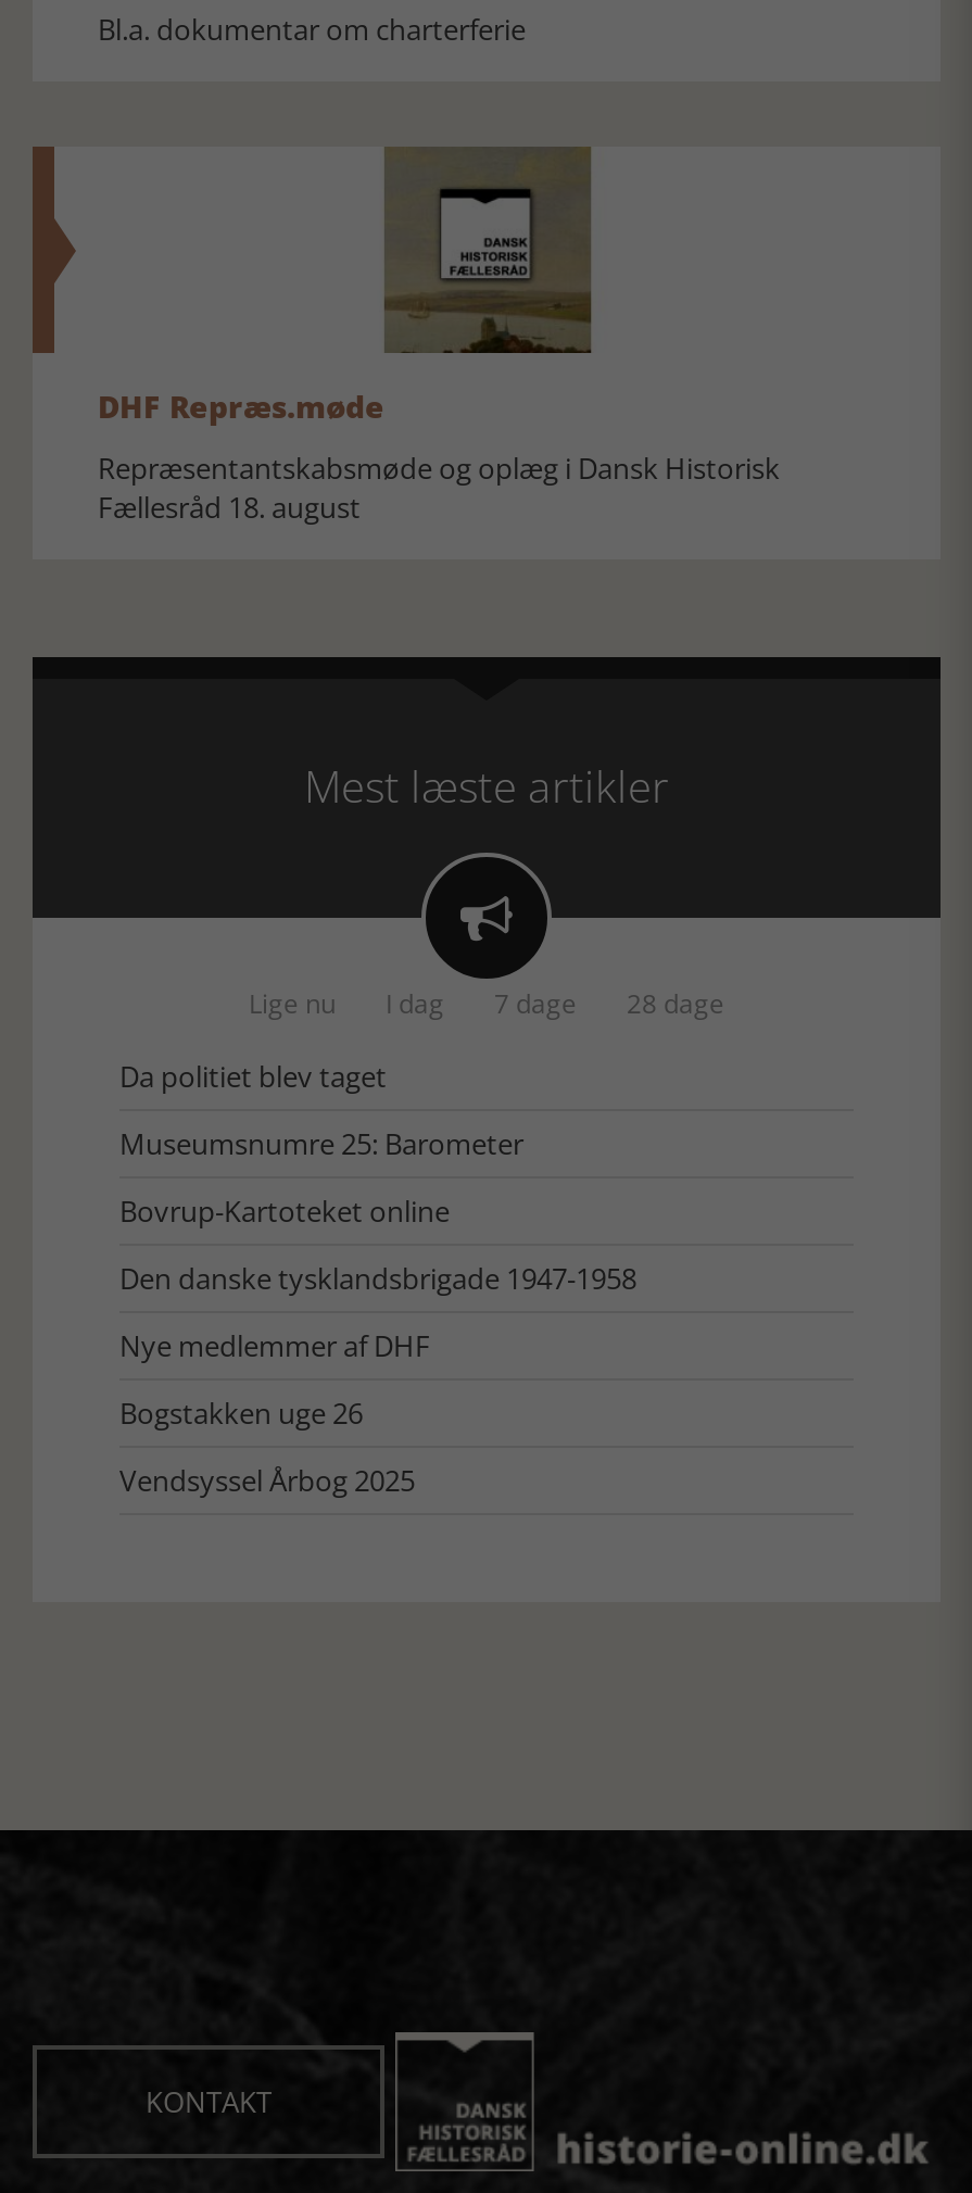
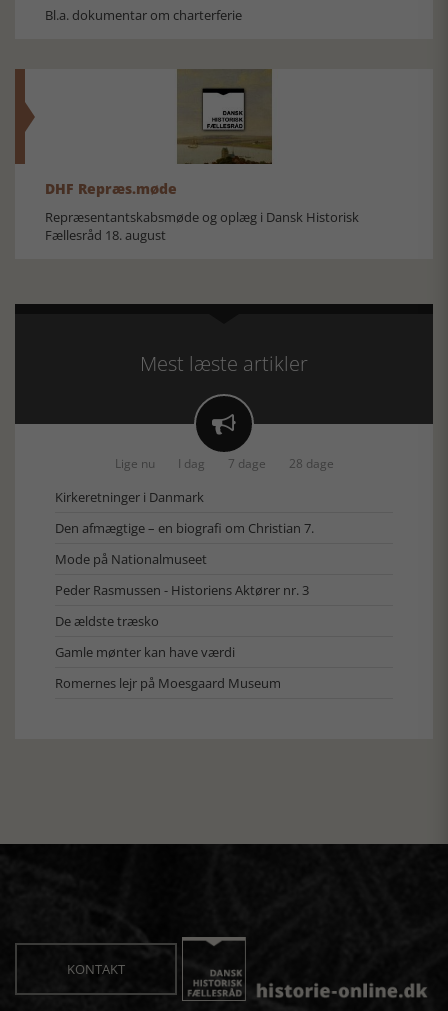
- Da politiet blev taget
+ Kirkeretninger i Danmark

- Museumsnumre 25: Barometer
+ Den afmægtige – en biografi om Christian 7.

- Bovrup-Kartoteket online
+ Mode på Nationalmuseet

- Den danske tysklandsbrigade 1947-1958
+ Peder Rasmussen - Historiens Aktører nr. 3

- Nye medlemmer af DHF
+ De ældste træsko

- Bogstakken uge 26
+ Gamle mønter kan have værdi

- Vendsyssel Årbog 2025
+ Romernes lejr på Moesgaard Museum
